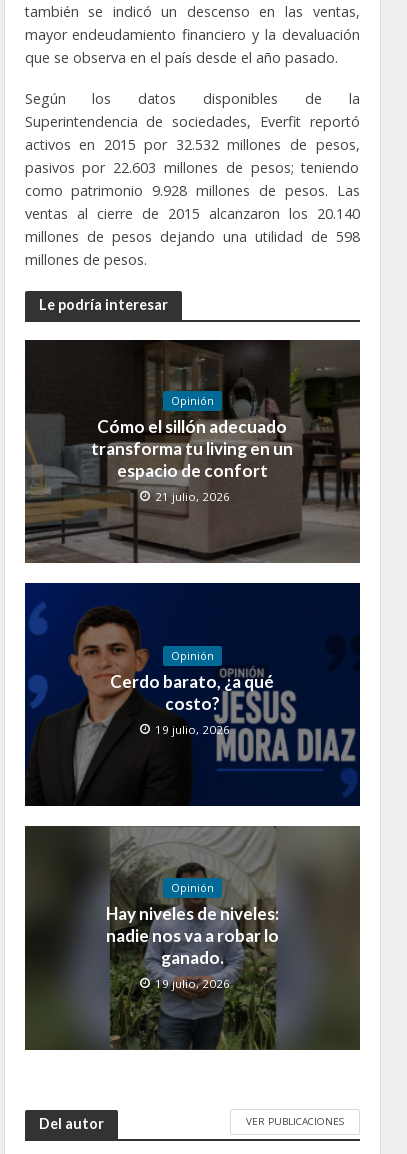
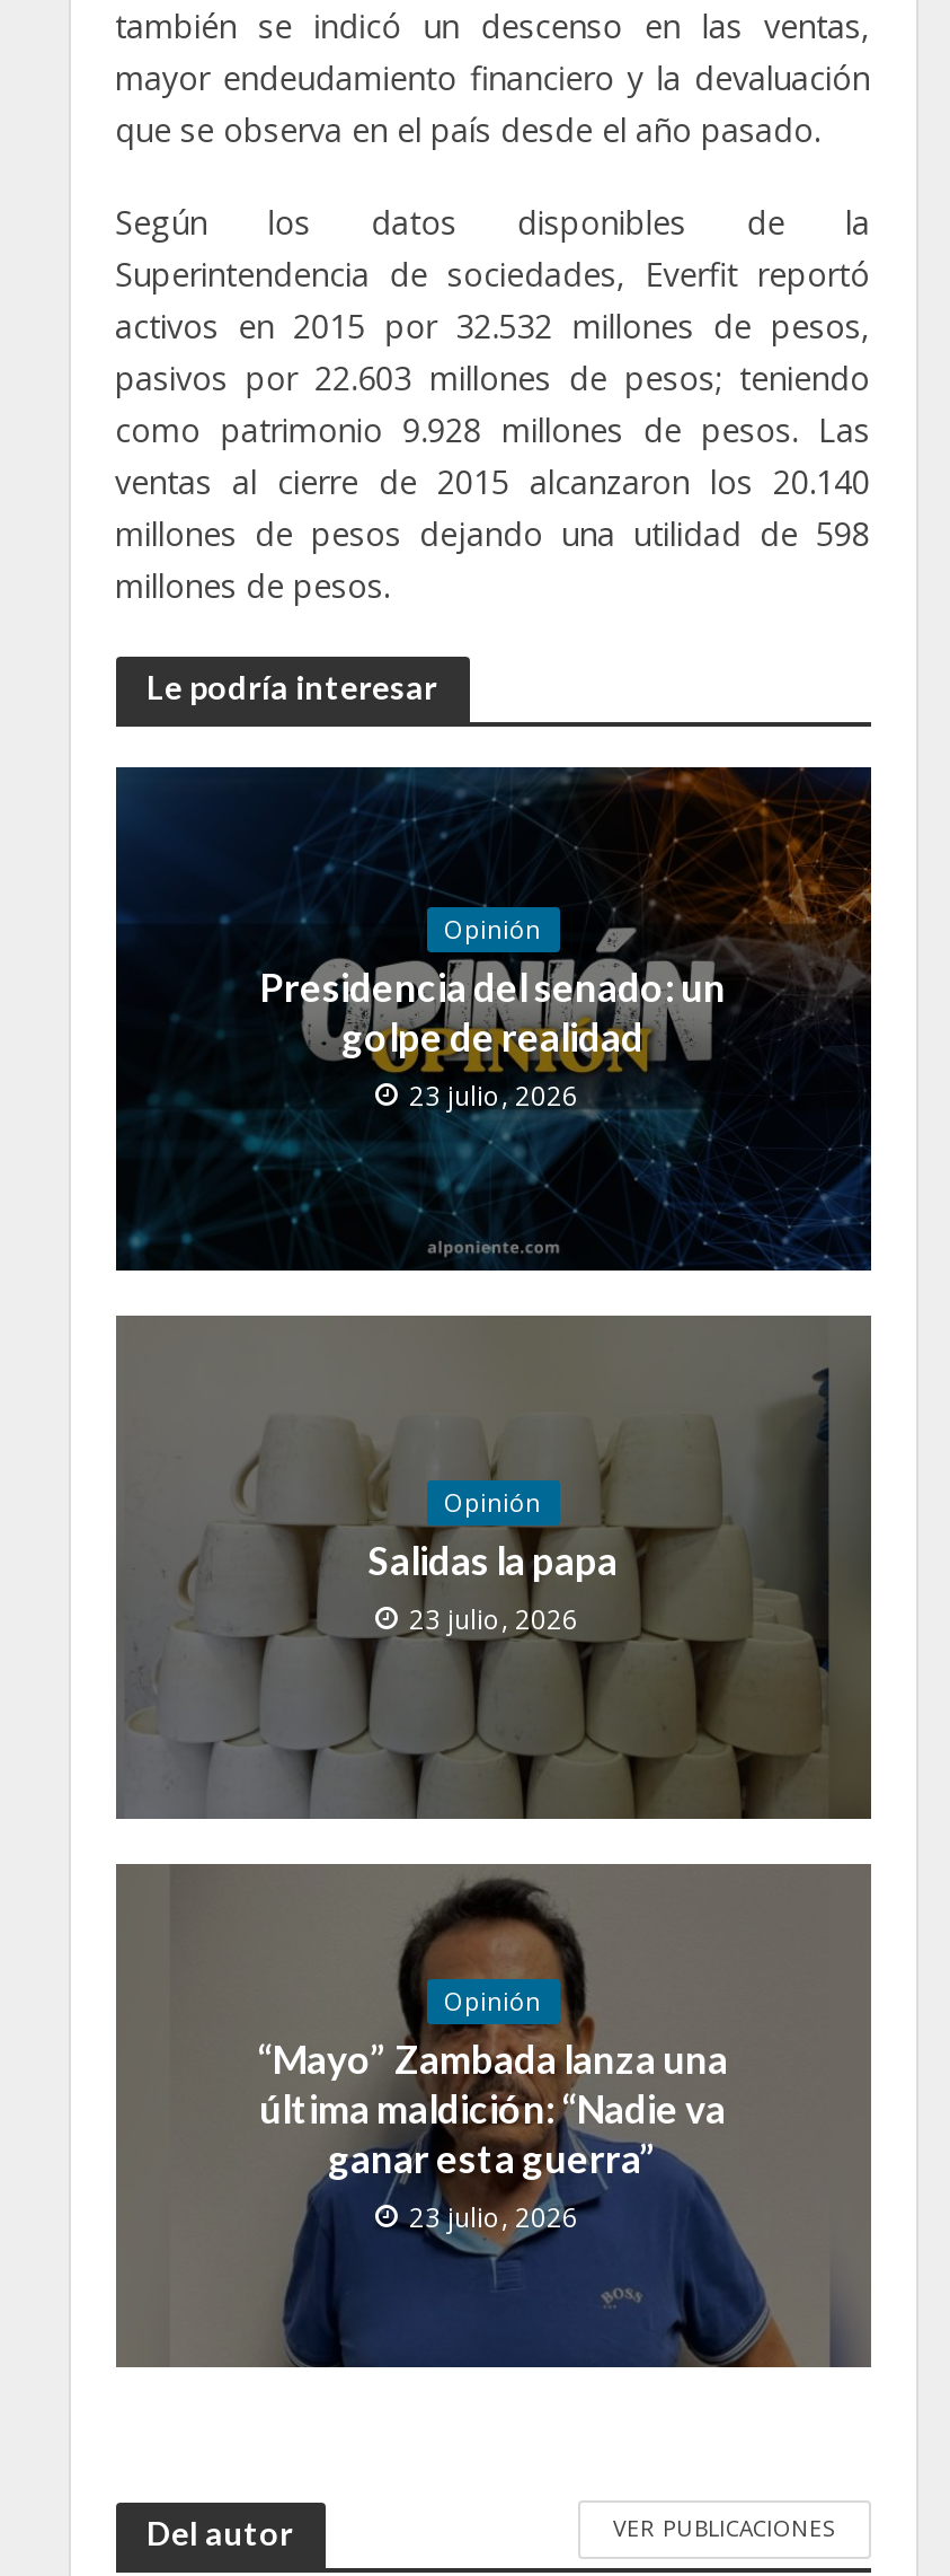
- [image]
- Cómo el sillón adecuado
- transforma tu living en un
- espacio de confort
- 21 julio, 2026
+ [image]
+ Presidencia del senado: un
+ golpe de realidad
+ 23 julio, 2026

- [image]
- Cerdo barato, ¿a qué
- costo?
- 19 julio, 2026
+ [image]
+ Salidas la papa
+ 23 julio, 2026

- [image]
- Hay niveles de niveles:
- nadie nos va a robar lo
- ganado.
- 19 julio, 2026
+ [image]
+ “Mayo” Zambada lanza una
+ última maldición: “Nadie va
+ ganar esta guerra”
+ 23 julio, 2026
